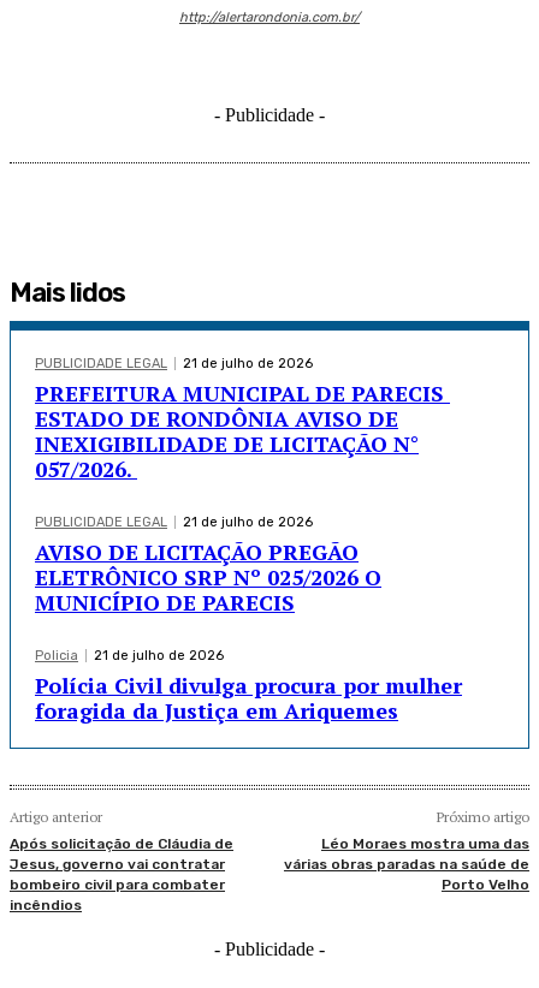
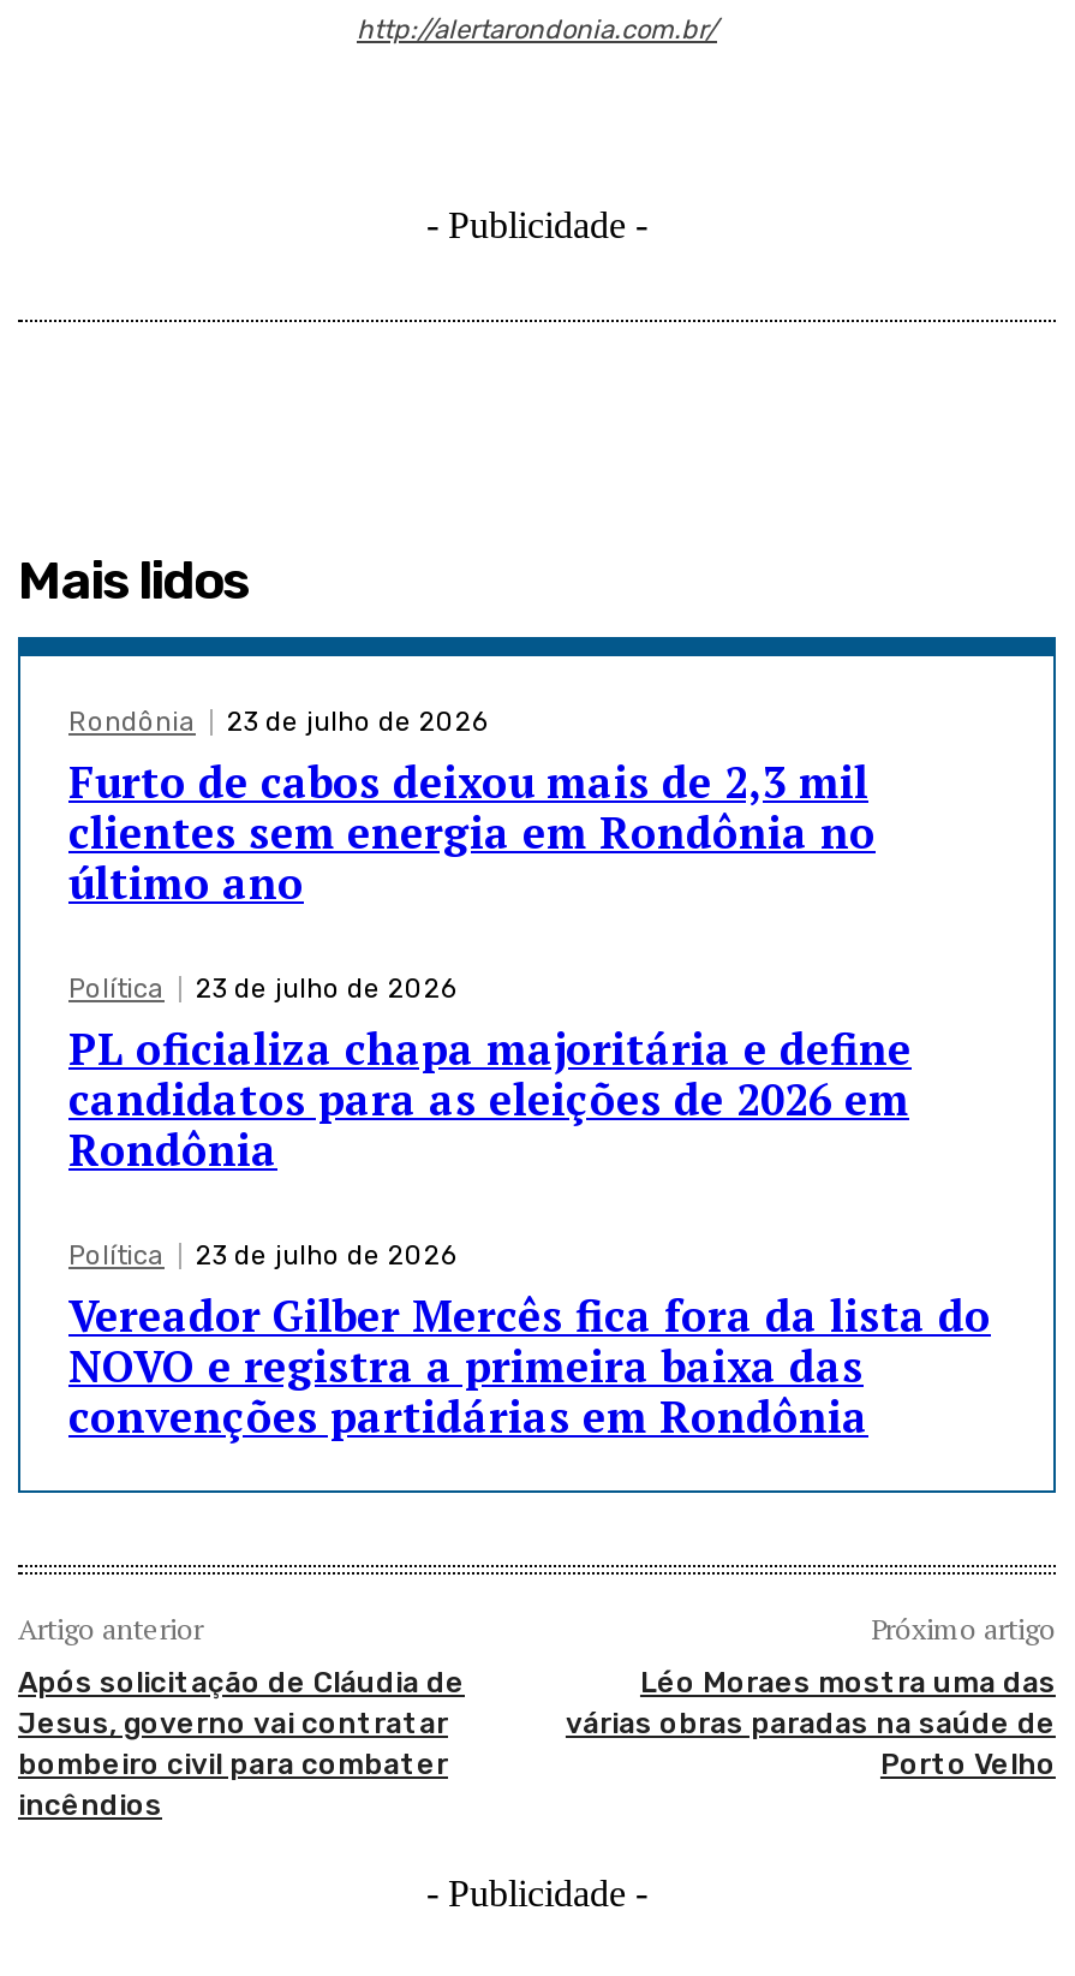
- PUBLICIDADE LEGAL
- 21 de julho de 2026
- PREFEITURA MUNICIPAL DE PARECIS
- ESTADO DE RONDÔNIA AVISO DE
- INEXIGIBILIDADE DE LICITAÇÃO N°
- 057/2026.
+ Rondônia
+ 23 de julho de 2026
+ Furto de cabos deixou mais de 2,3 mil
+ clientes sem energia em Rondônia no
+ último ano

- PUBLICIDADE LEGAL
- 21 de julho de 2026
- AVISO DE LICITAÇÃO PREGÃO
- ELETRÔNICO SRP Nº 025/2026 O
- MUNICÍPIO DE PARECIS
+ Política
+ 23 de julho de 2026
+ PL oficializa chapa majoritária e define
+ candidatos para as eleições de 2026 em
+ Rondônia

- Policia
- 21 de julho de 2026
- Polícia Civil divulga procura por mulher
- foragida da Justiça em Ariquemes
+ Política
+ 23 de julho de 2026
+ Vereador Gilber Mercês fica fora da lista do
+ NOVO e registra a primeira baixa das
+ convenções partidárias em Rondônia
